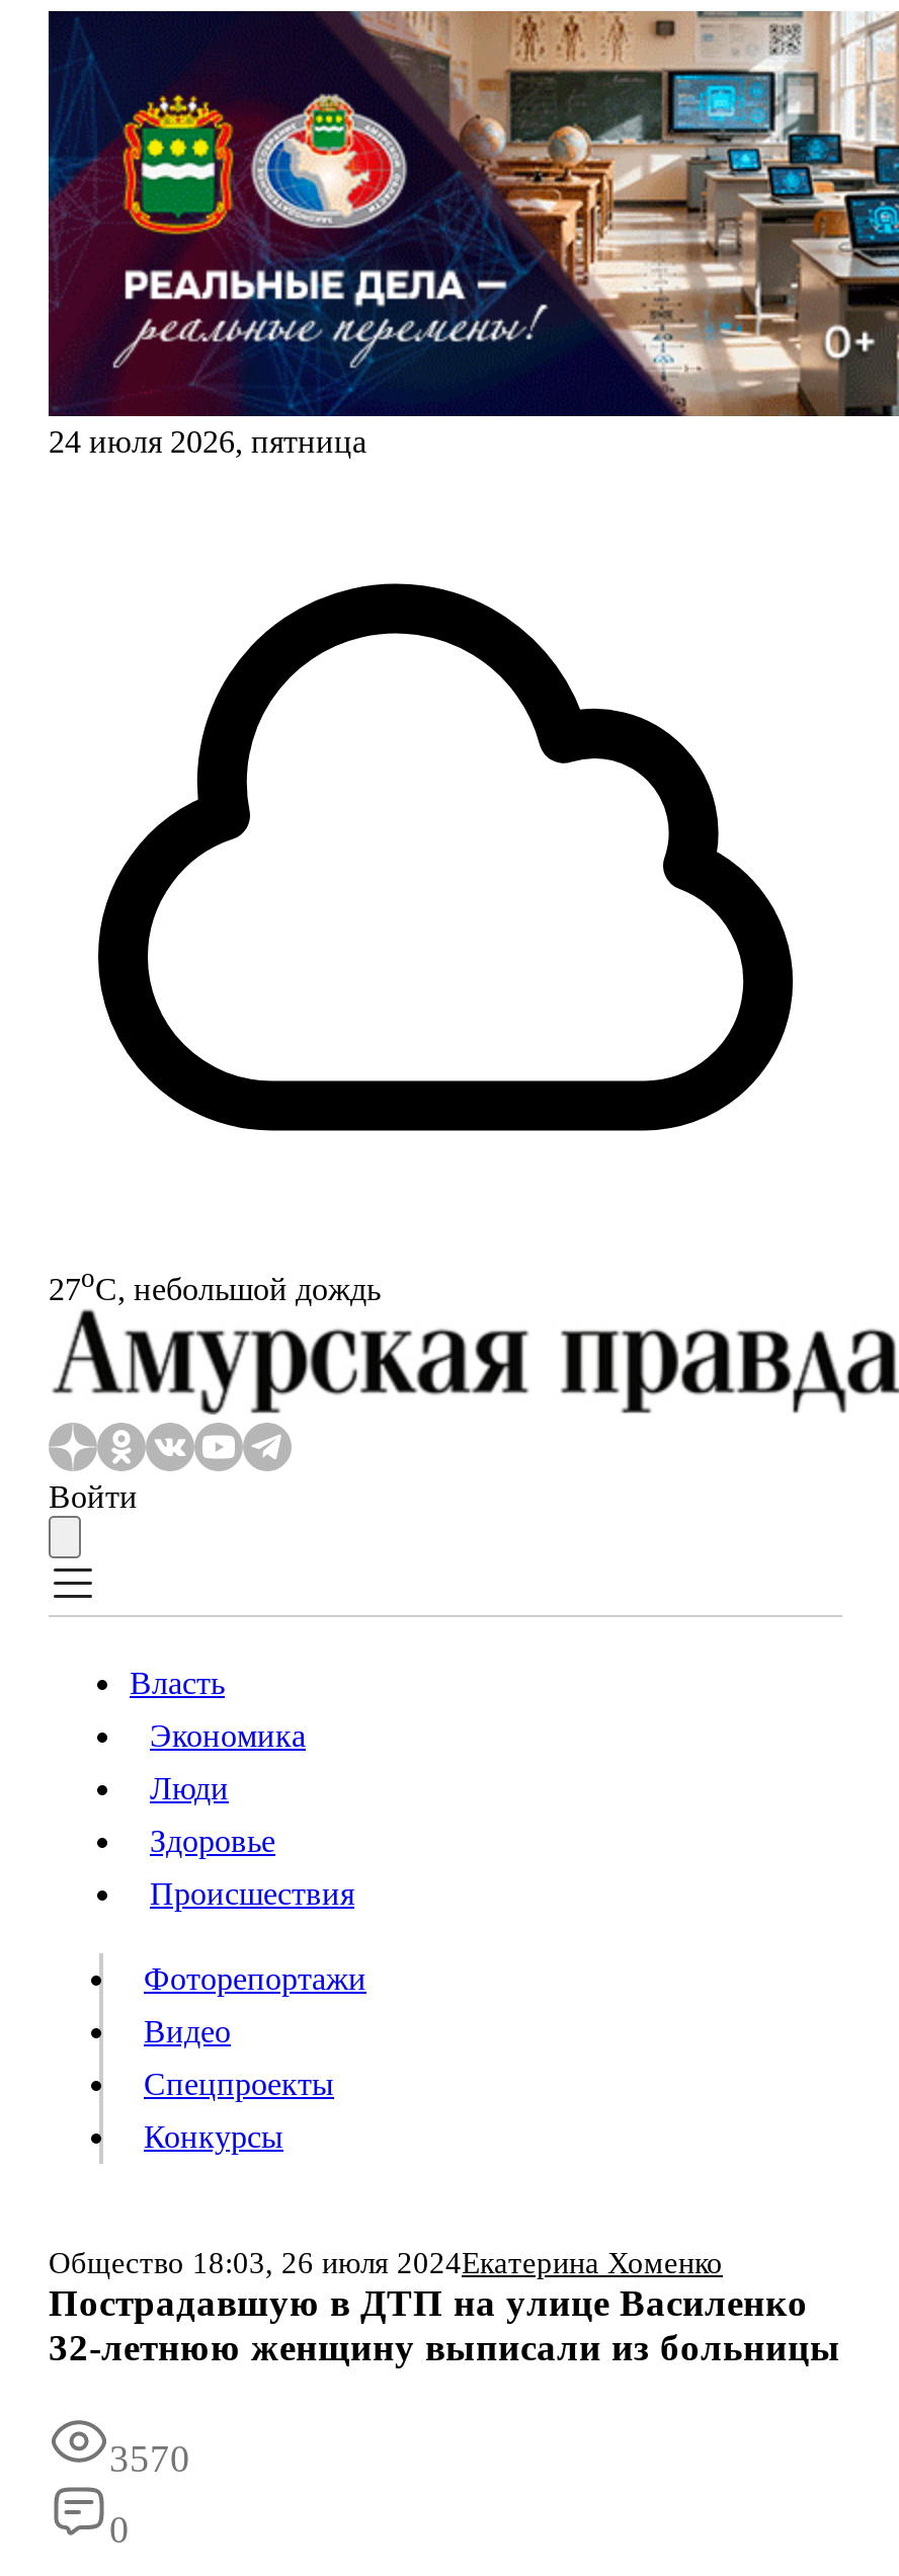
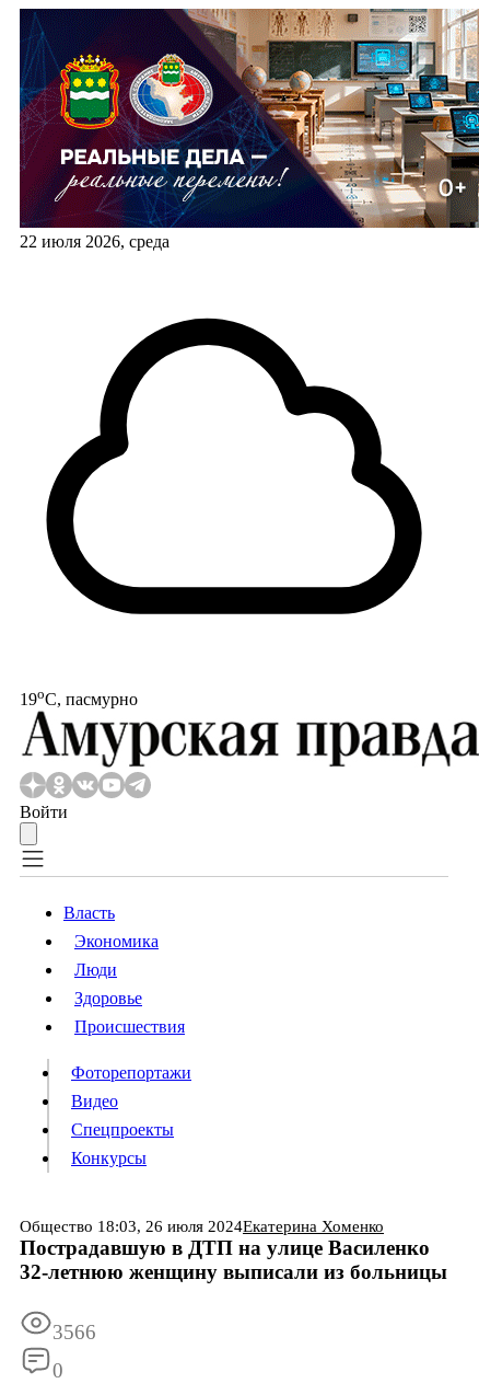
- 24 июля 2026, пятница
+ 22 июля 2026, среда

- 27oС, небольшой дождь
+ 19oС, пасмурно

- 3570
+ 3566
